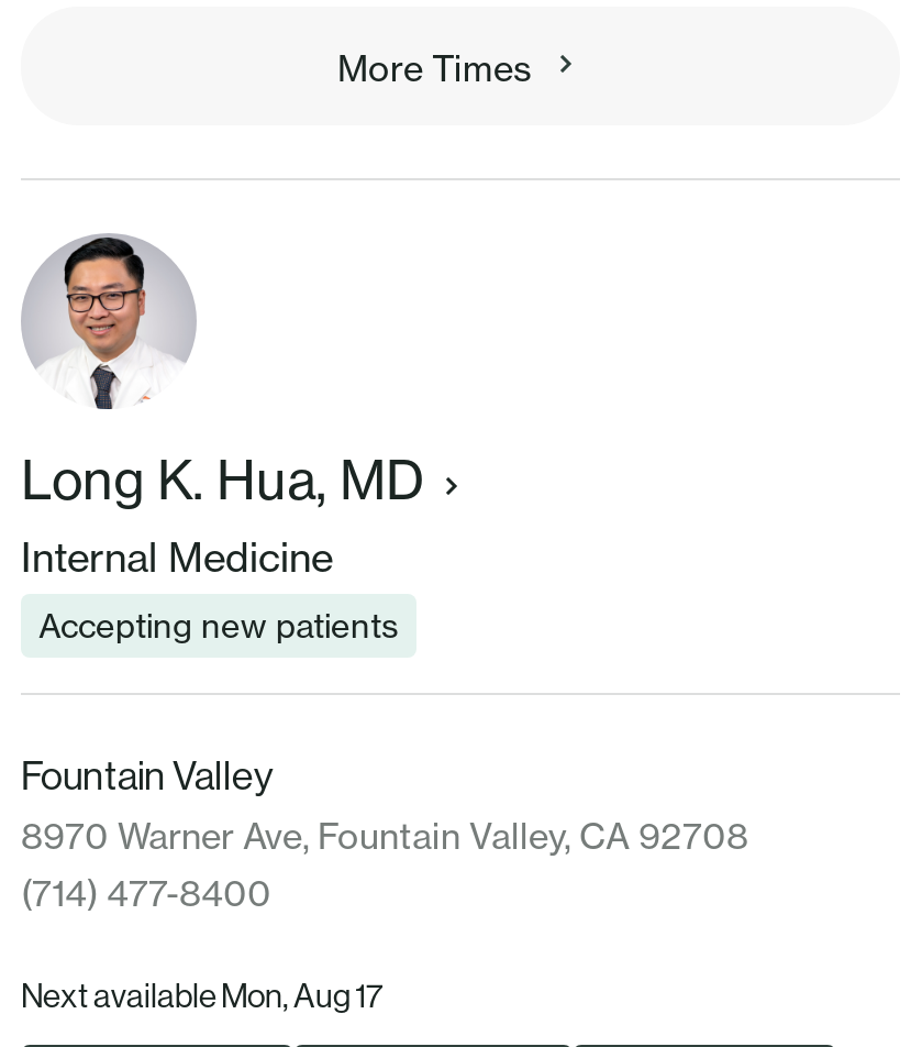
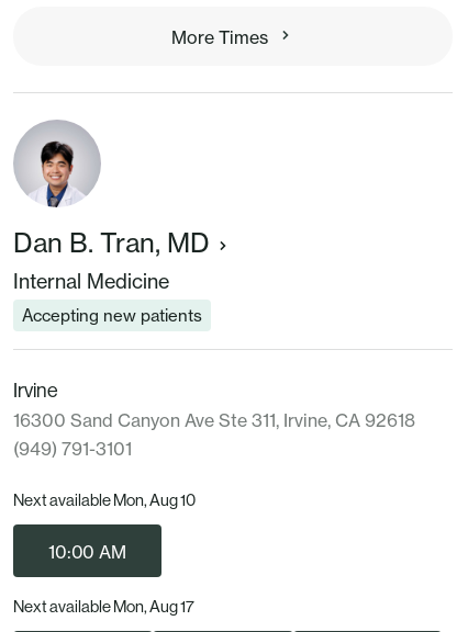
- [image]
- Long K. Hua, MD
+ [image]
+ Dan B. Tran, MD

- Fountain Valley
- 8970 Warner Ave, Fountain Valley, CA 92708
- (714) 477-8400
+ Irvine
+ 16300 Sand Canyon Ave Ste 311, Irvine, CA 92618
+ (949) 791-3101
+ Next available Mon, Aug 10
+ 10:00 AM
